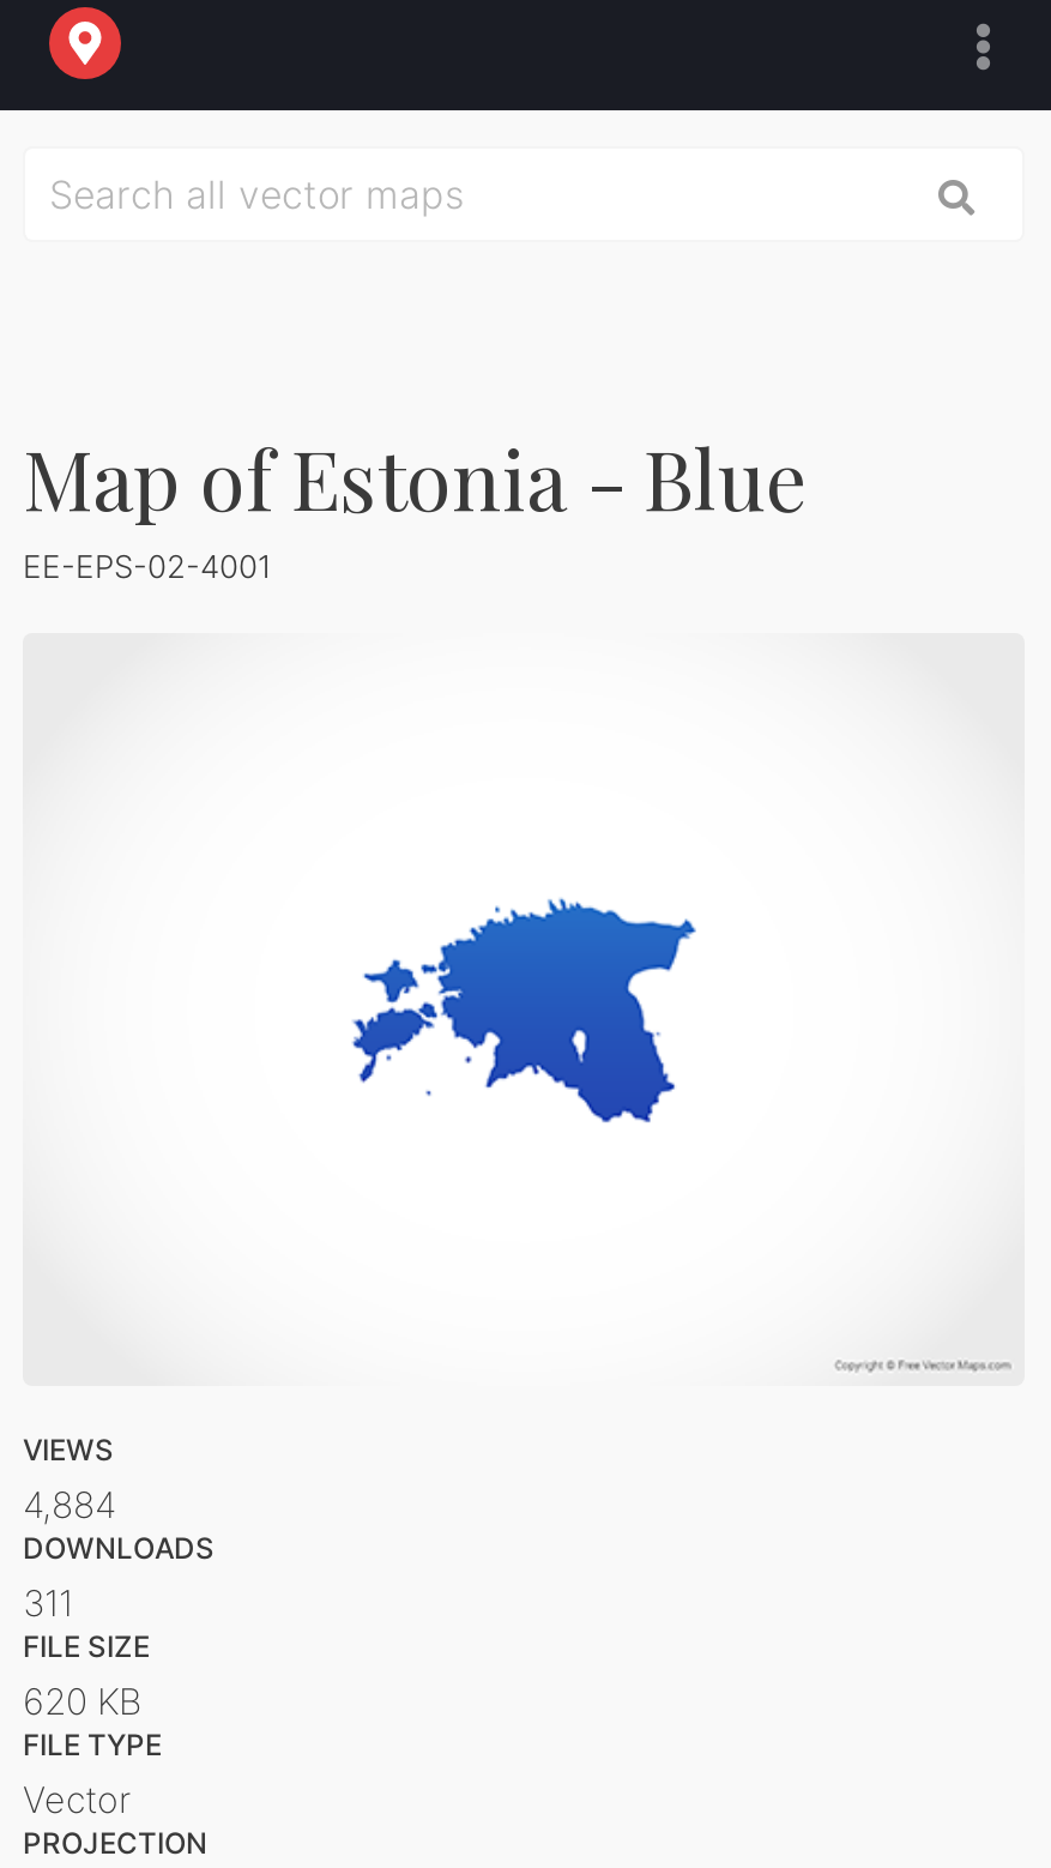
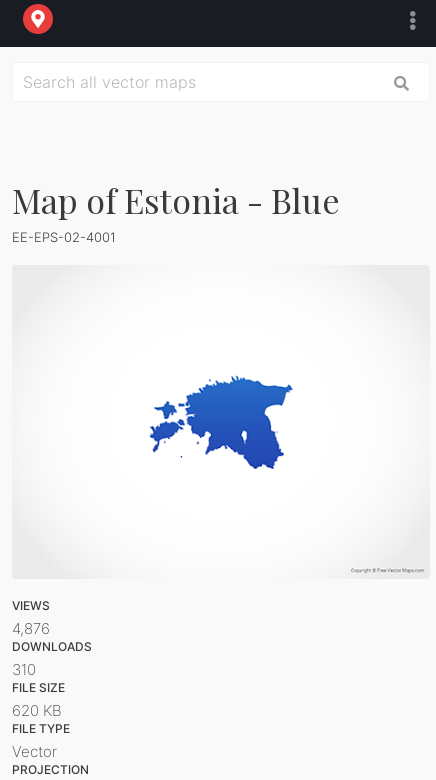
- 4,884
+ 4,876

- 311
+ 310
